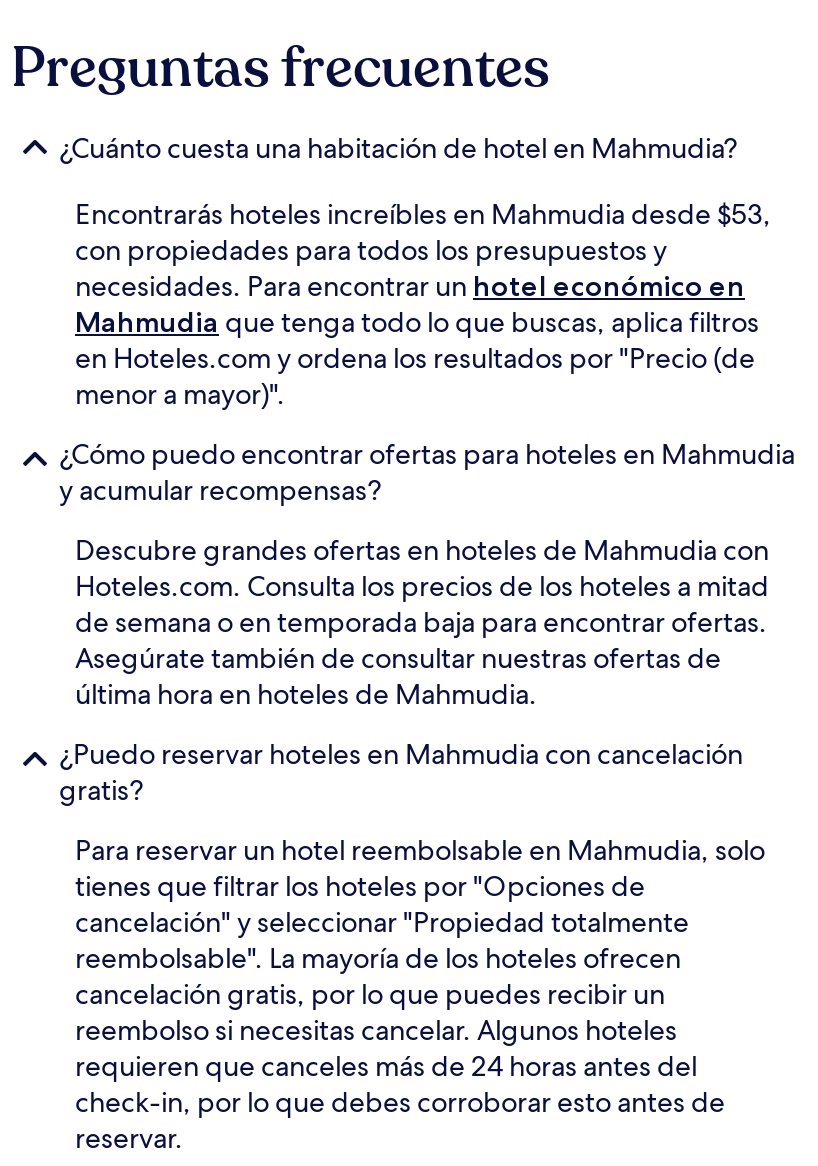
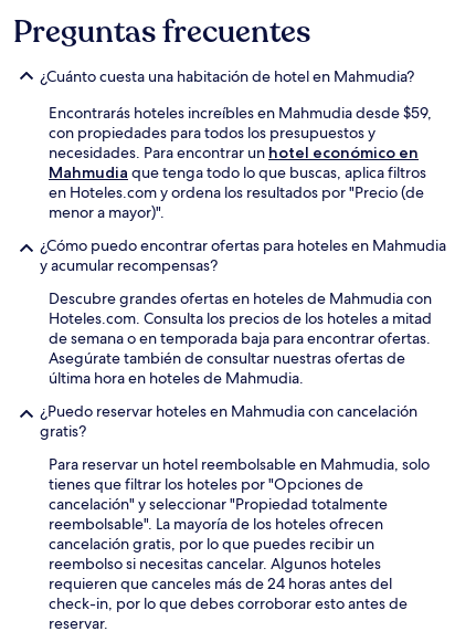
- Encontrarás hoteles increíbles en Mahmudia desde $53,
+ Encontrarás hoteles increíbles en Mahmudia desde $59,
